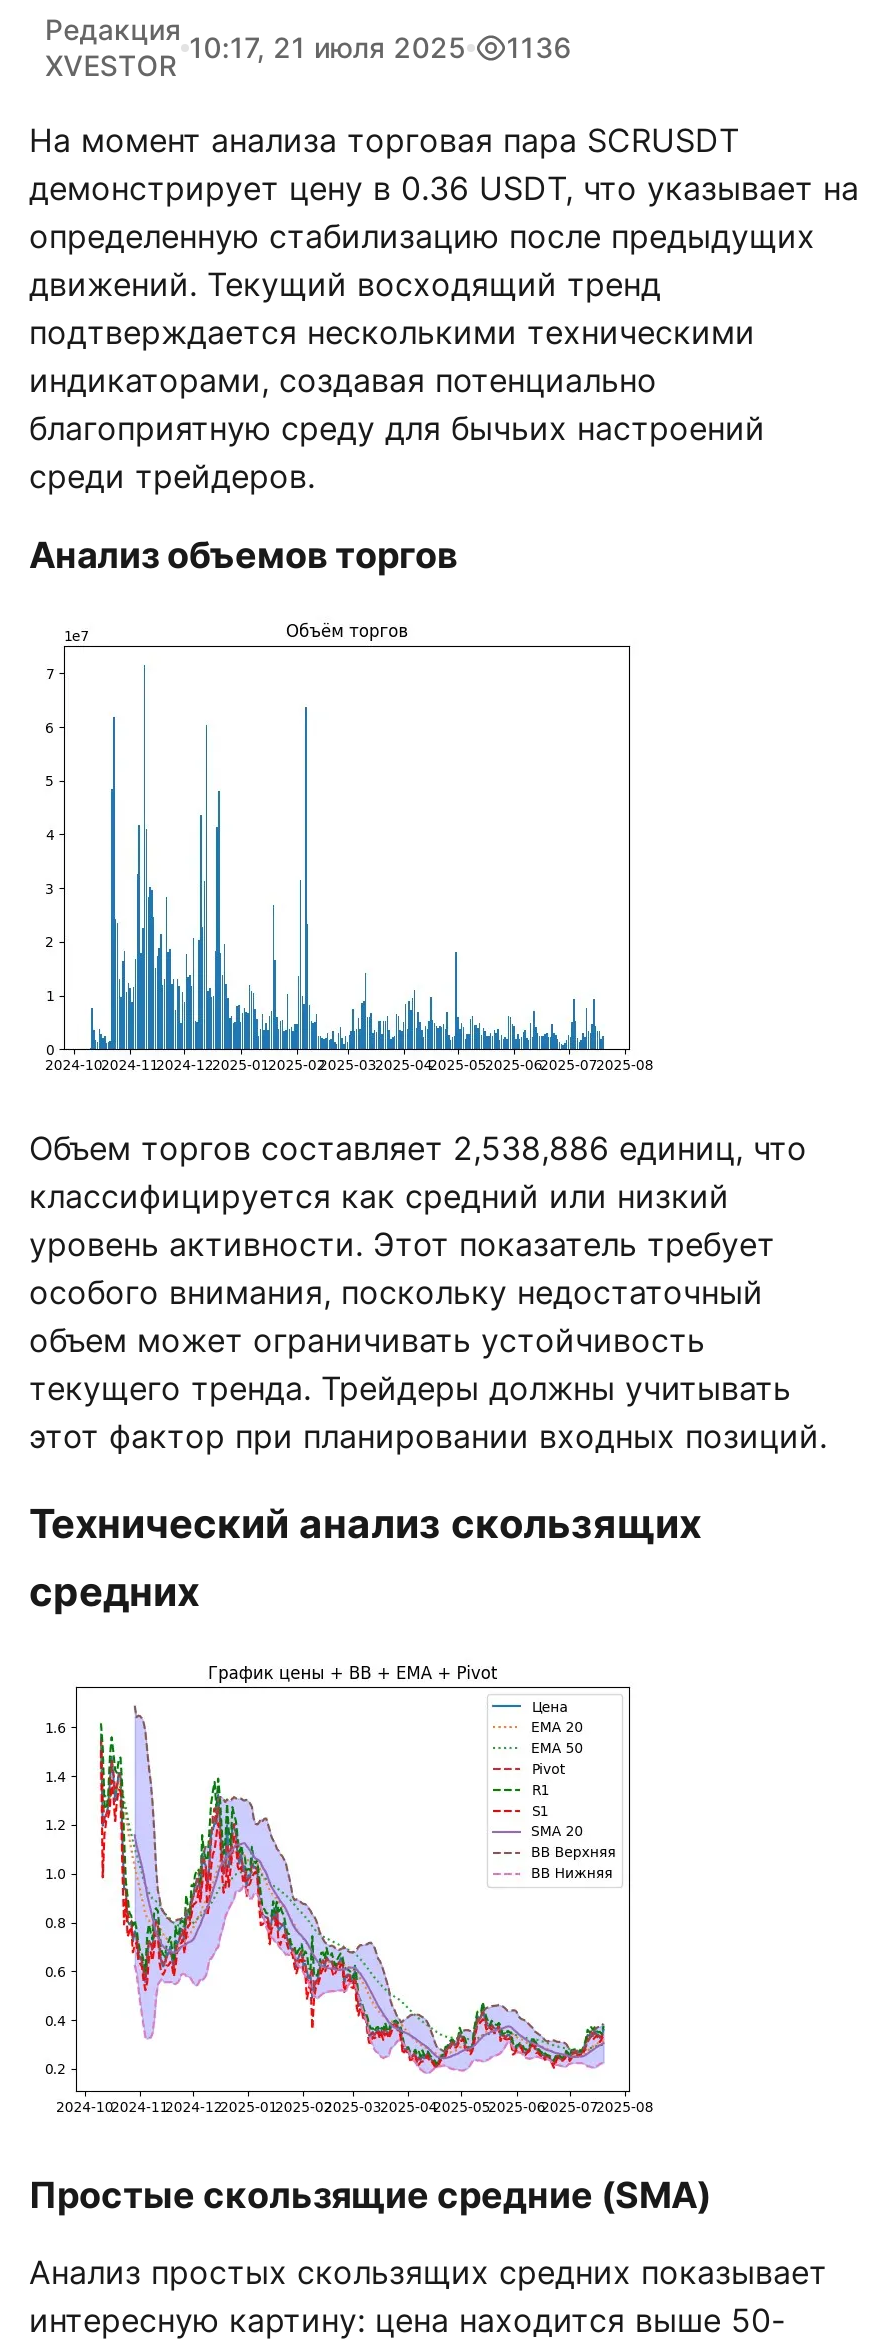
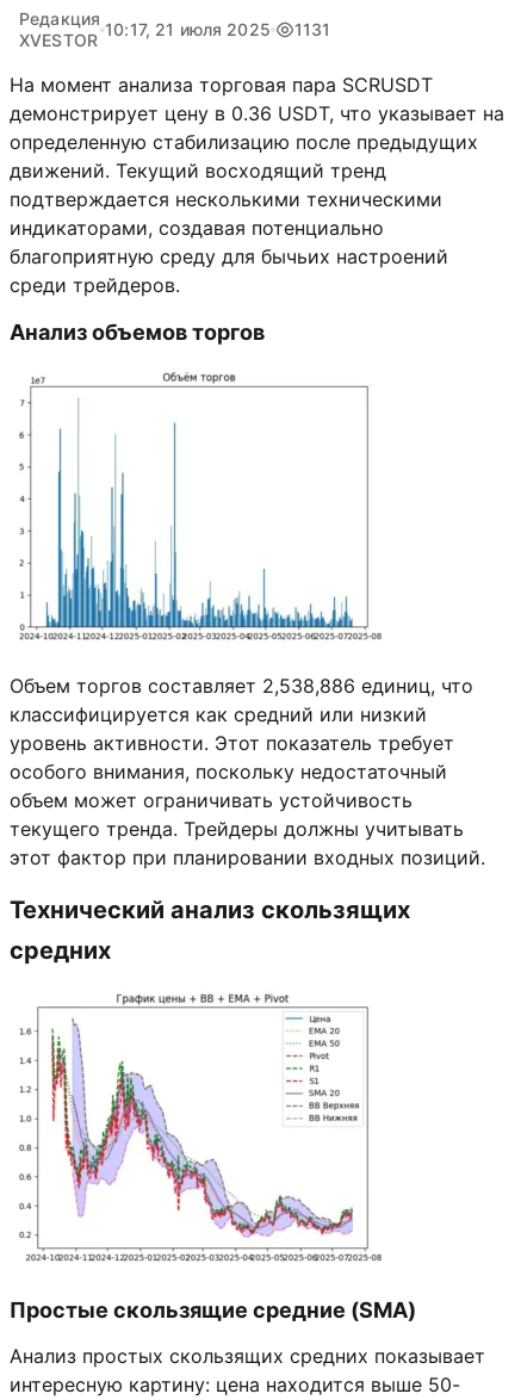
- 10:17, 21 июля 2025 1136
+ 10:17, 21 июля 2025 1131
